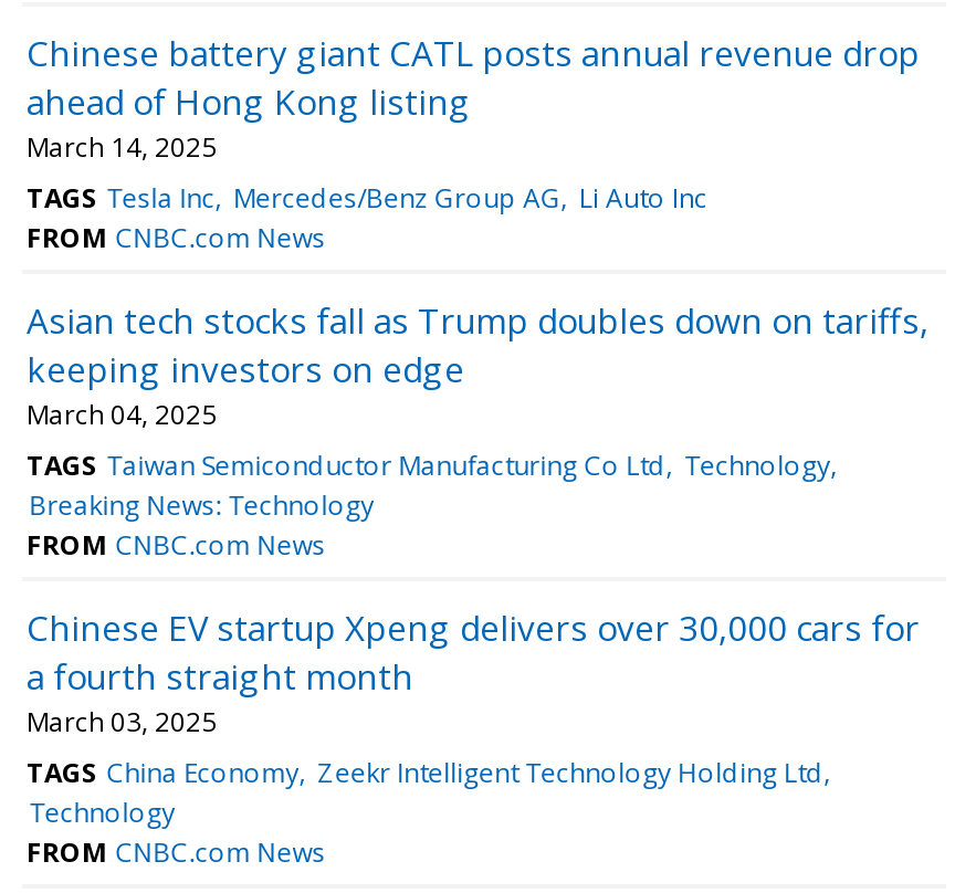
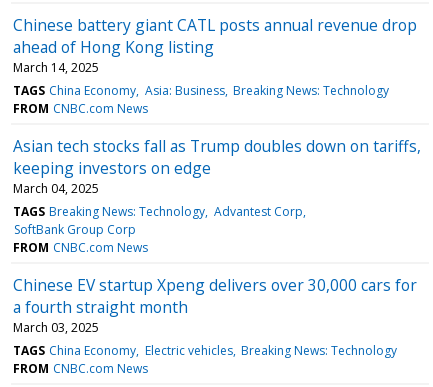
- TAGS Tesla Inc Mercedes/Benz Group AG Li Auto Inc
+ TAGS China Economy Asia: Business Breaking News: Technology

- TAGS Taiwan Semiconductor Manufacturing Co Ltd Technology
- Breaking News: Technology
+ TAGS Breaking News: Technology Advantest Corp
+ SoftBank Group Corp

- TAGS China Economy Zeekr Intelligent Technology Holding Ltd
- Technology
+ TAGS China Economy Electric vehicles Breaking News: Technology
